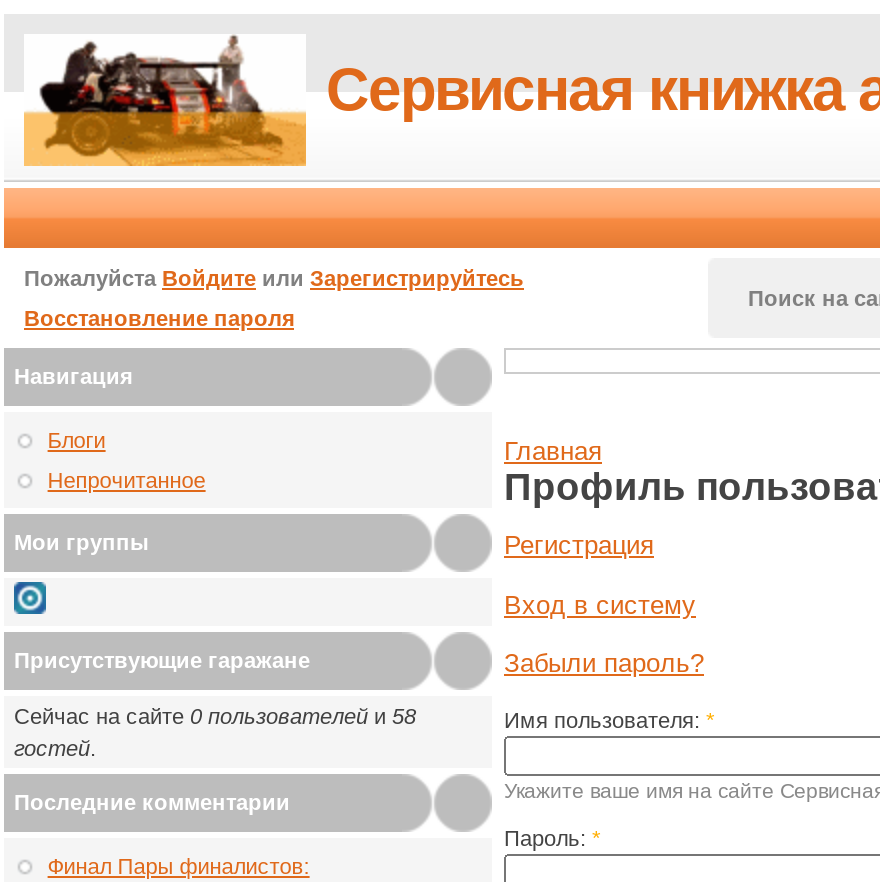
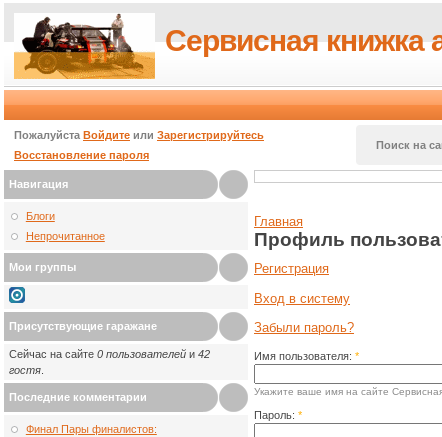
- Сейчас на сайте 0 пользователей и 58
- гостей.
+ Сейчас на сайте 0 пользователей и 42
+ гостя.
